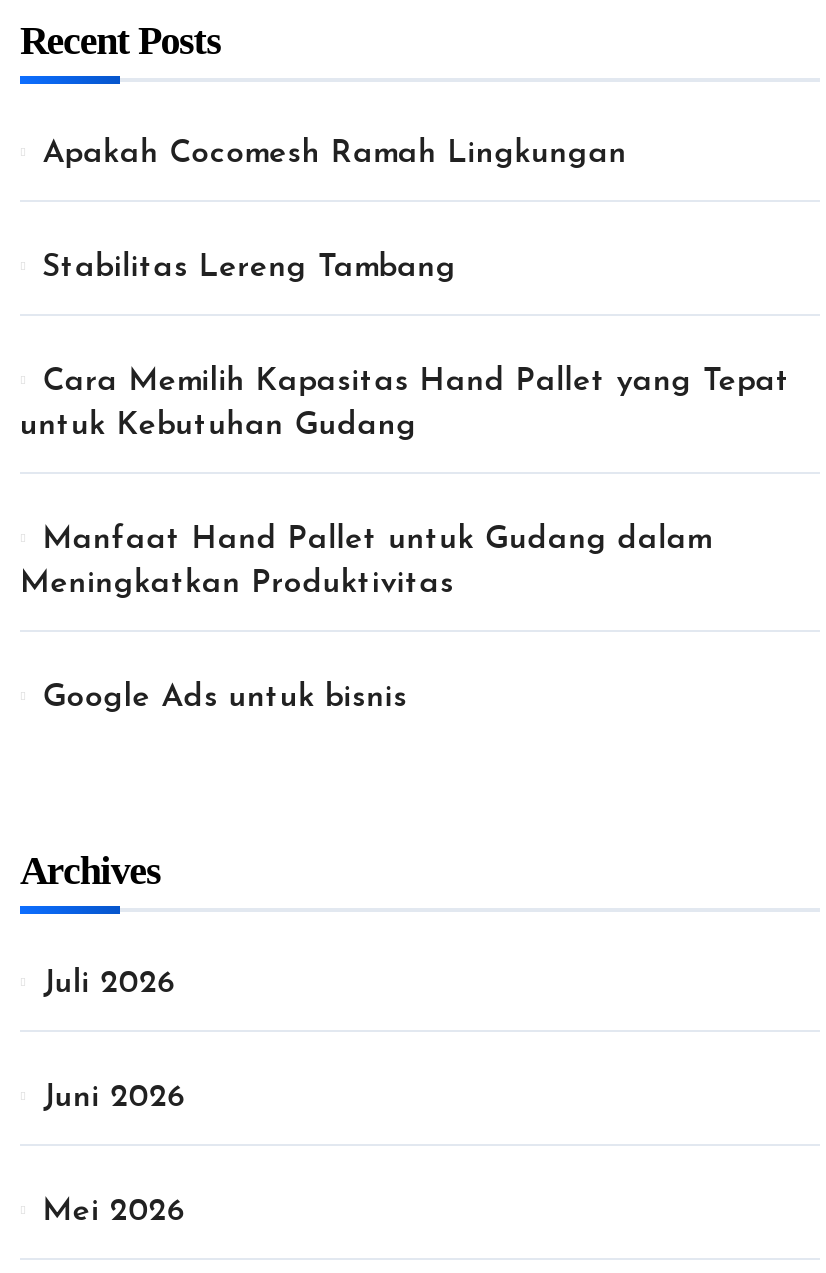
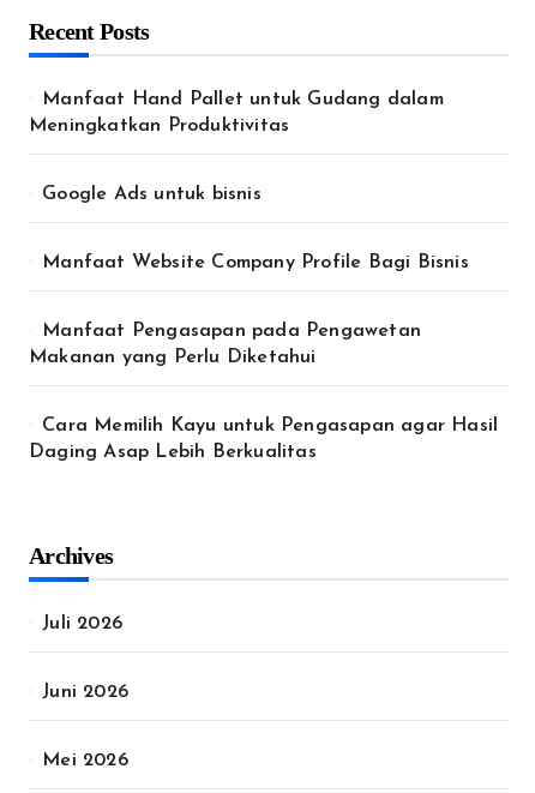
- Apakah Cocomesh Ramah Lingkungan

- Stabilitas Lereng Tambang

- Cara Memilih Kapasitas Hand Pallet yang Tepat
- untuk Kebutuhan Gudang

moved up: Manfaat Hand Pallet untuk Gudang dalam | Meningkatkan Produktivitas | Google Ads untuk bisnis

+ Manfaat Pengasapan pada Pengawetan
+ Makanan yang Perlu Diketahui

+ Cara Memilih Kayu untuk Pengasapan agar Hasil
+ Daging Asap Lebih Berkualitas

+ Manfaat Website Company Profile Bagi Bisnis
